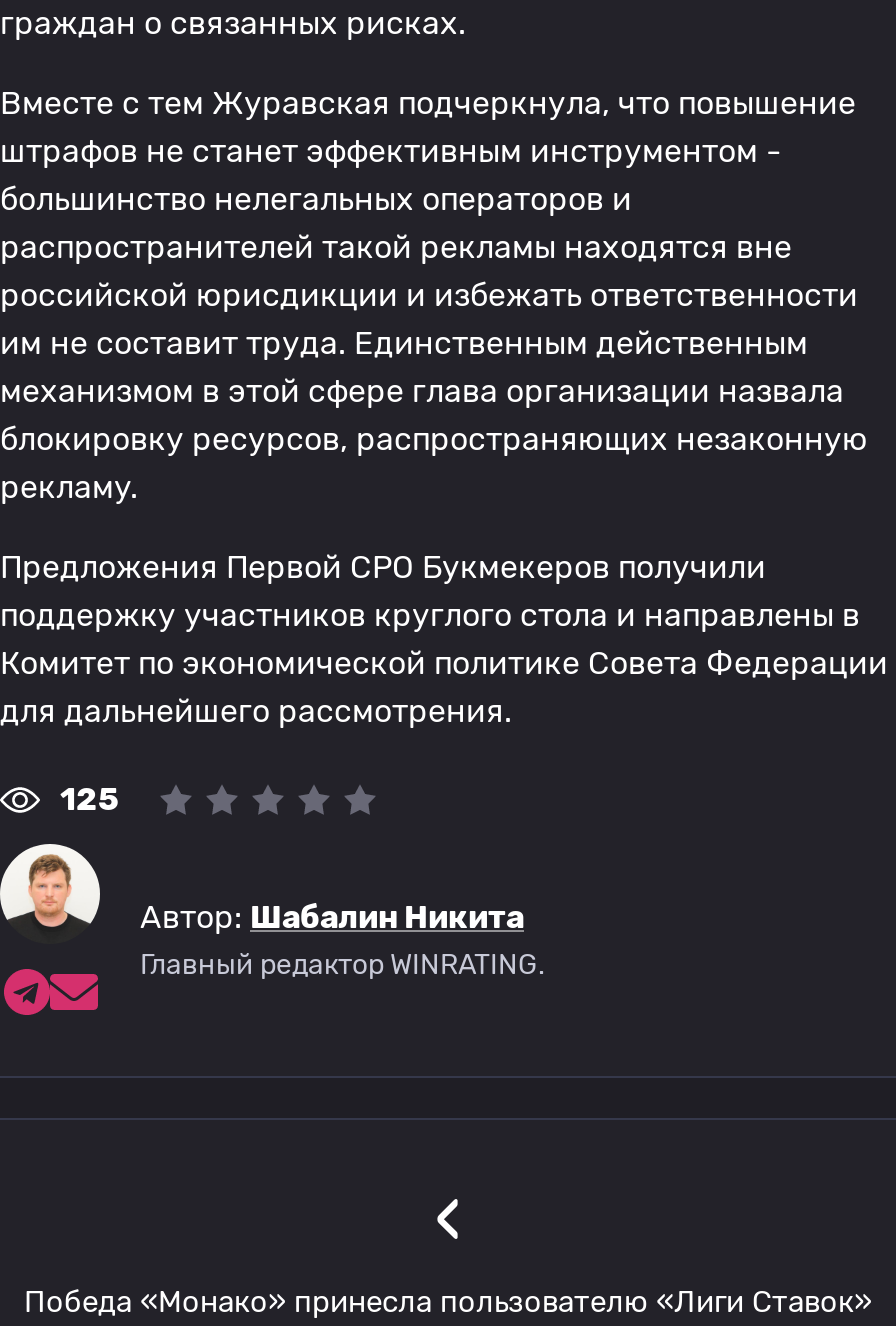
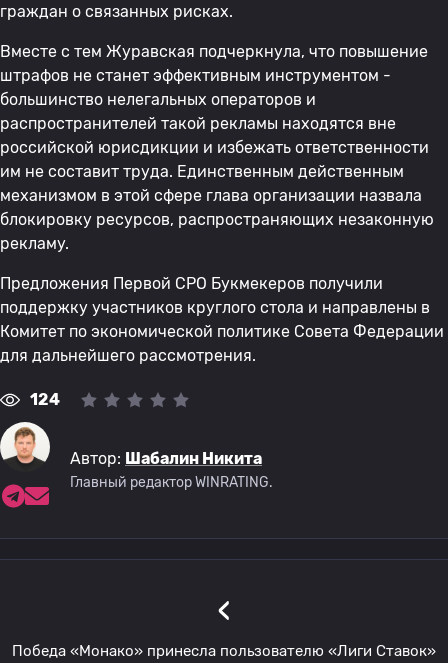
- 125
+ 124
